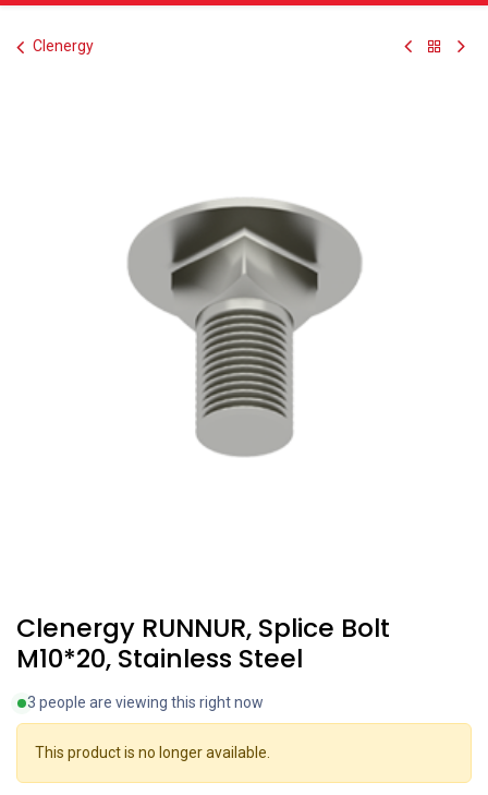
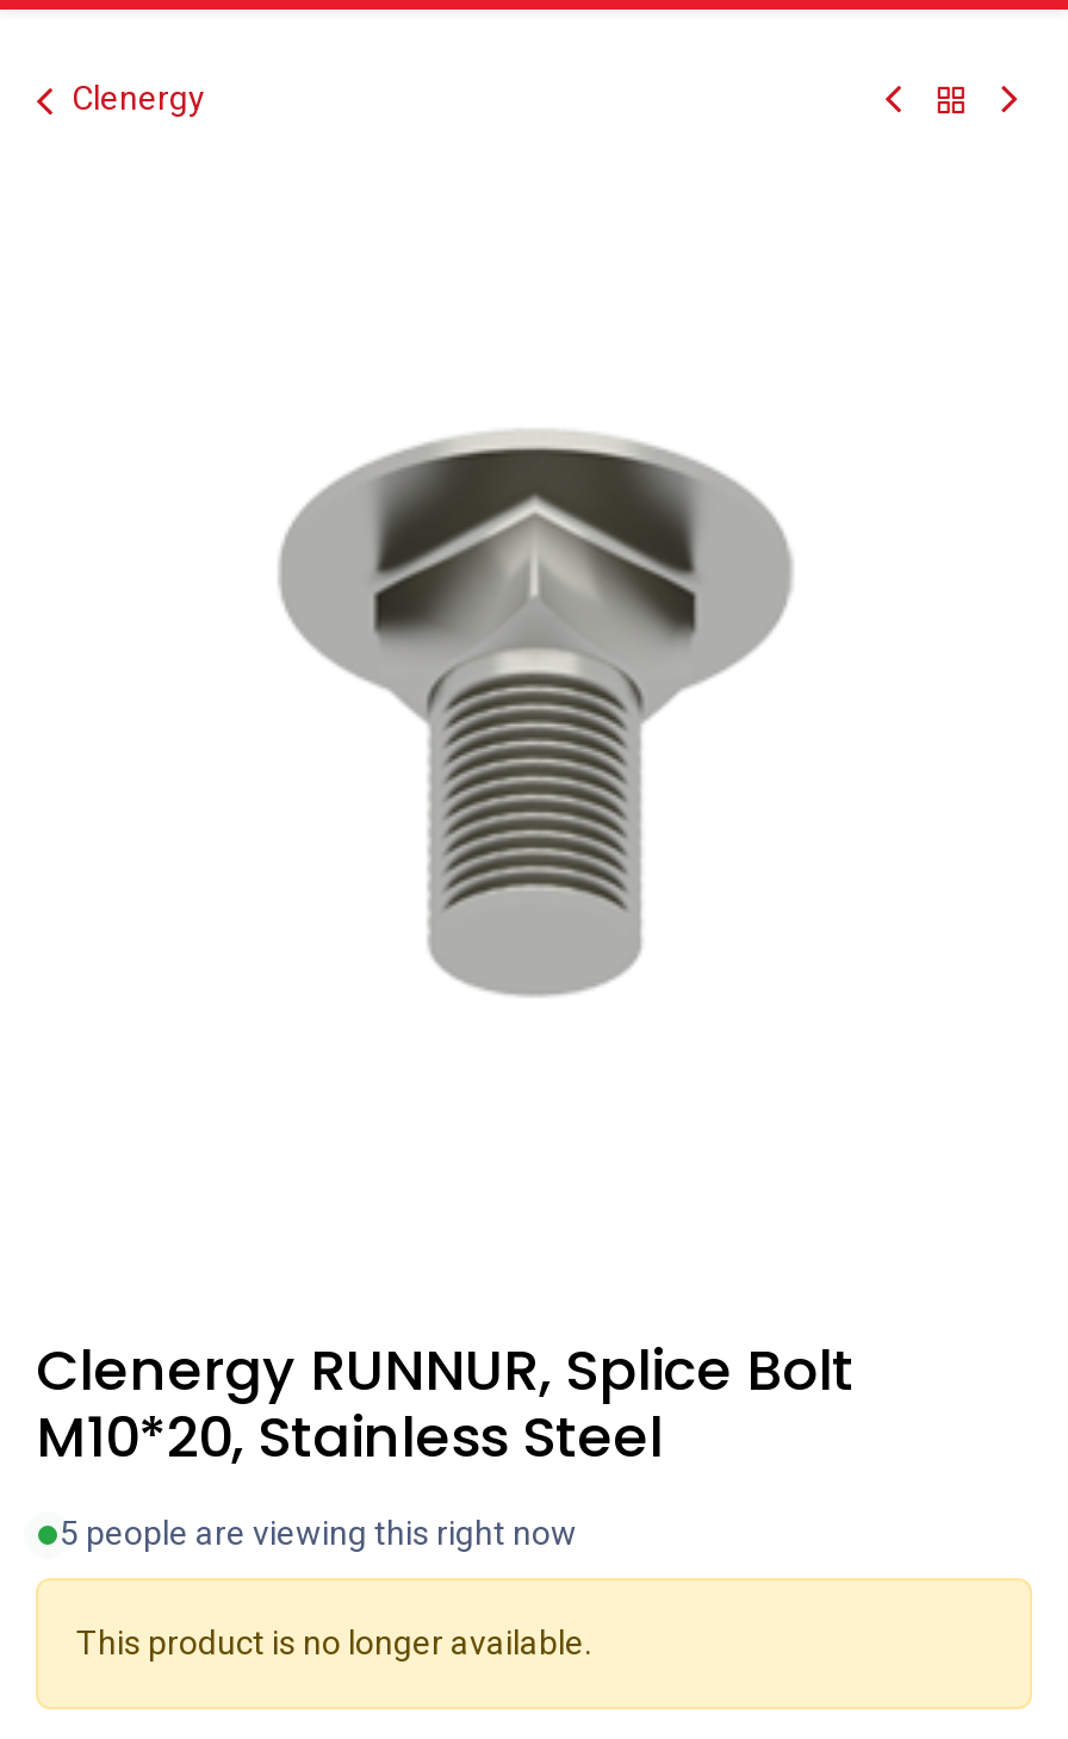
- 3 people are viewing this right now
+ 5 people are viewing this right now
